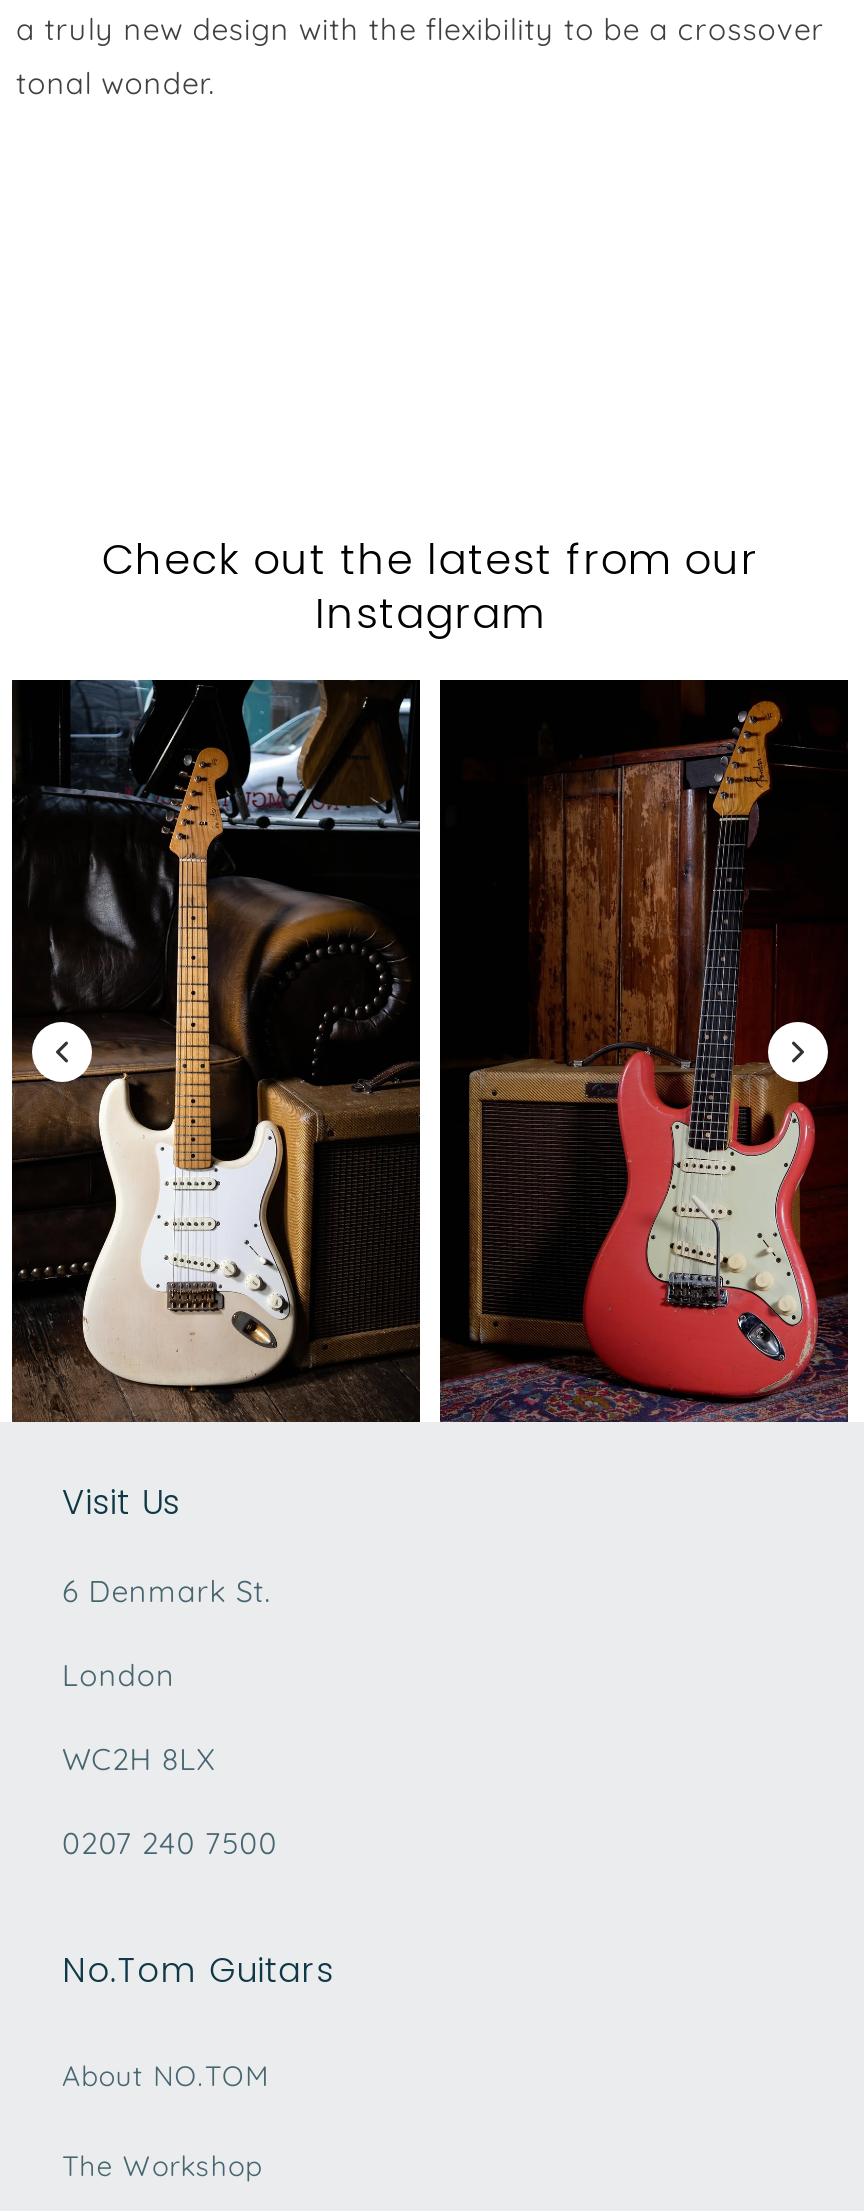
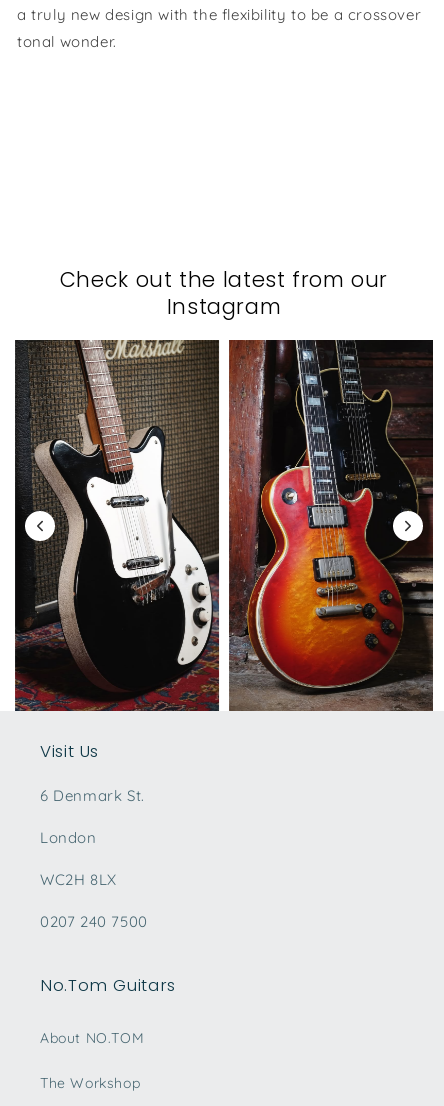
- [image]
+ [image]

- [image]
+ [image]
